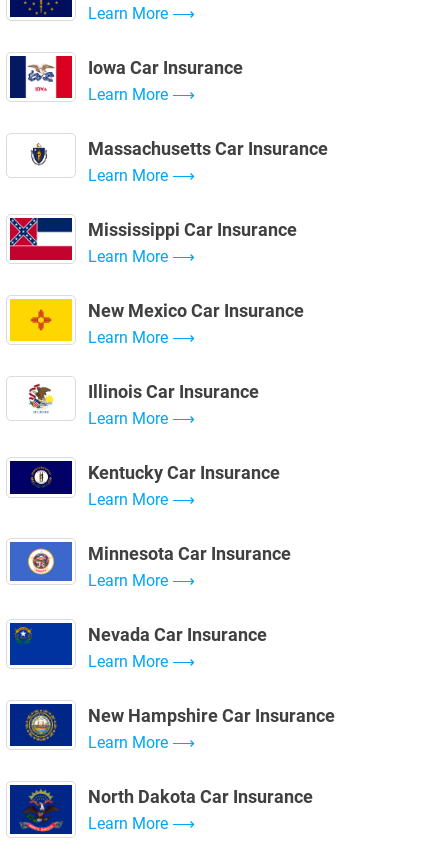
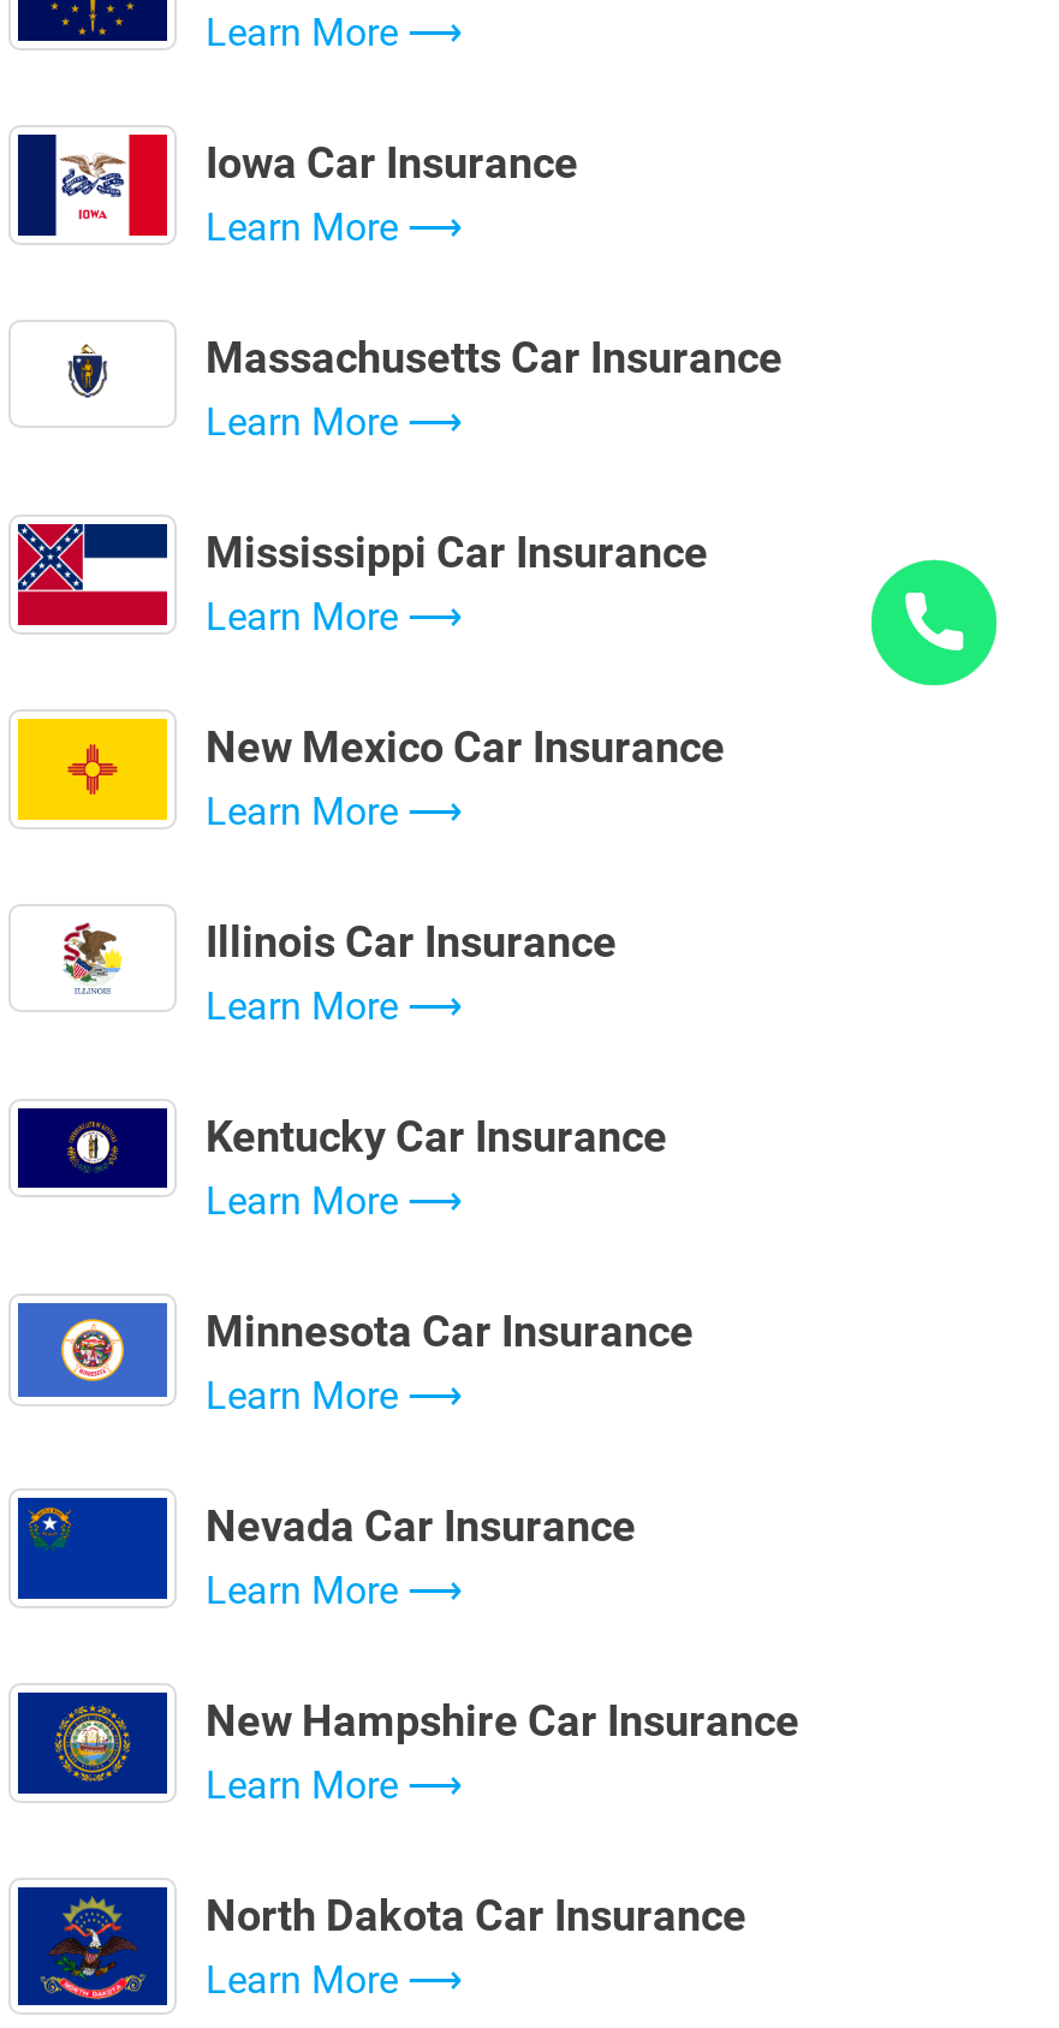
+ [image]
